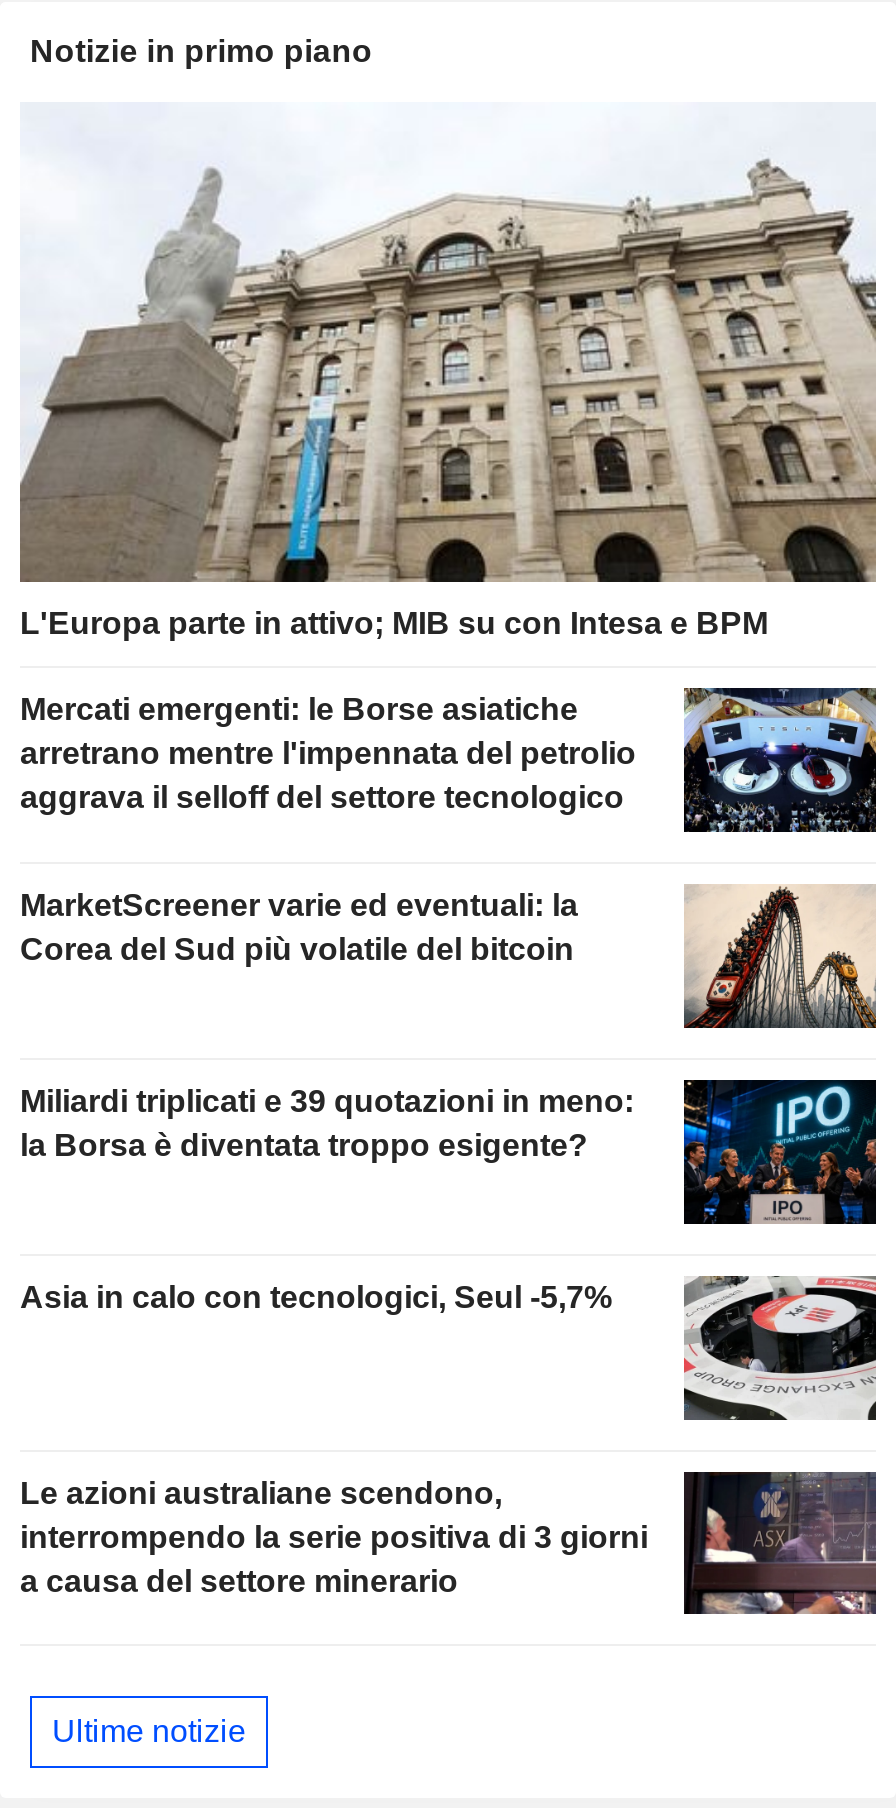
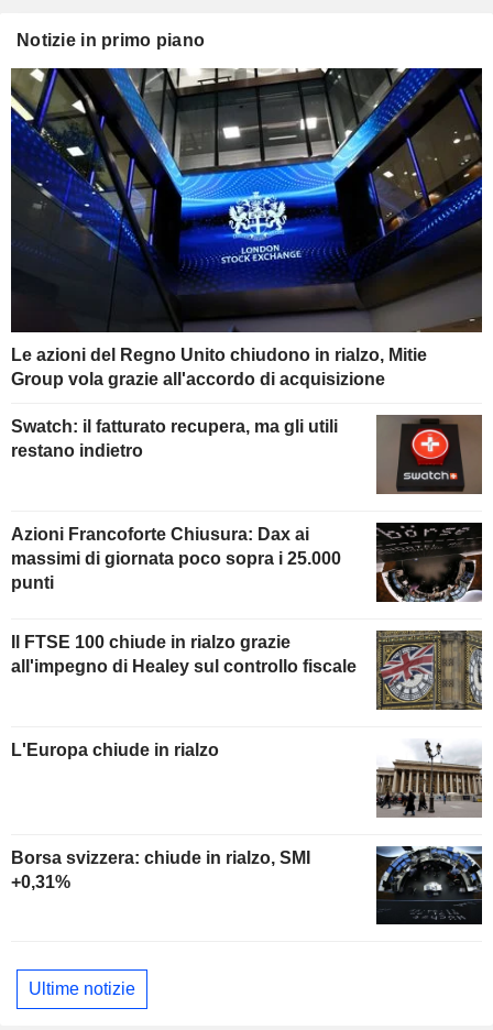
- [image]
- L'Europa parte in attivo; MIB su con Intesa e BPM
+ [image]
+ Le azioni del Regno Unito chiudono in rialzo, Mitie
+ Group vola grazie all'accordo di acquisizione

- [image]
- Mercati emergenti: le Borse asiatiche
- arretrano mentre l'impennata del petrolio
- aggrava il selloff del settore tecnologico
+ [image]
+ Swatch: il fatturato recupera, ma gli utili
+ restano indietro

- MarketScreener varie ed eventuali: la
- Corea del Sud più volatile del bitcoin
+ Azioni Francoforte Chiusura: Dax ai
+ massimi di giornata poco sopra i 25.000
+ punti

- [image]
+ [image]

- [image]
- Miliardi triplicati e 39 quotazioni in meno:
- la Borsa è diventata troppo esigente?
+ [image]
+ Il FTSE 100 chiude in rialzo grazie
+ all'impegno di Healey sul controllo fiscale

- Asia in calo con tecnologici, Seul -5,7%
+ L'Europa chiude in rialzo

- [image]
+ [image]

- Le azioni australiane scendono,
- interrompendo la serie positiva di 3 giorni
- a causa del settore minerario
+ Borsa svizzera: chiude in rialzo, SMI
+ +0,31%

- [image]
+ [image]
